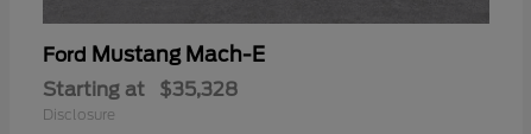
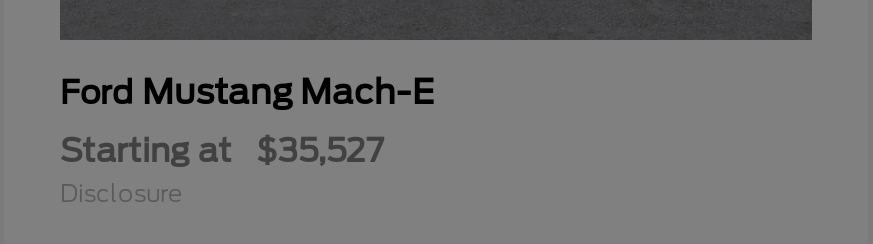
- Starting at $35,328
+ Starting at $35,527
